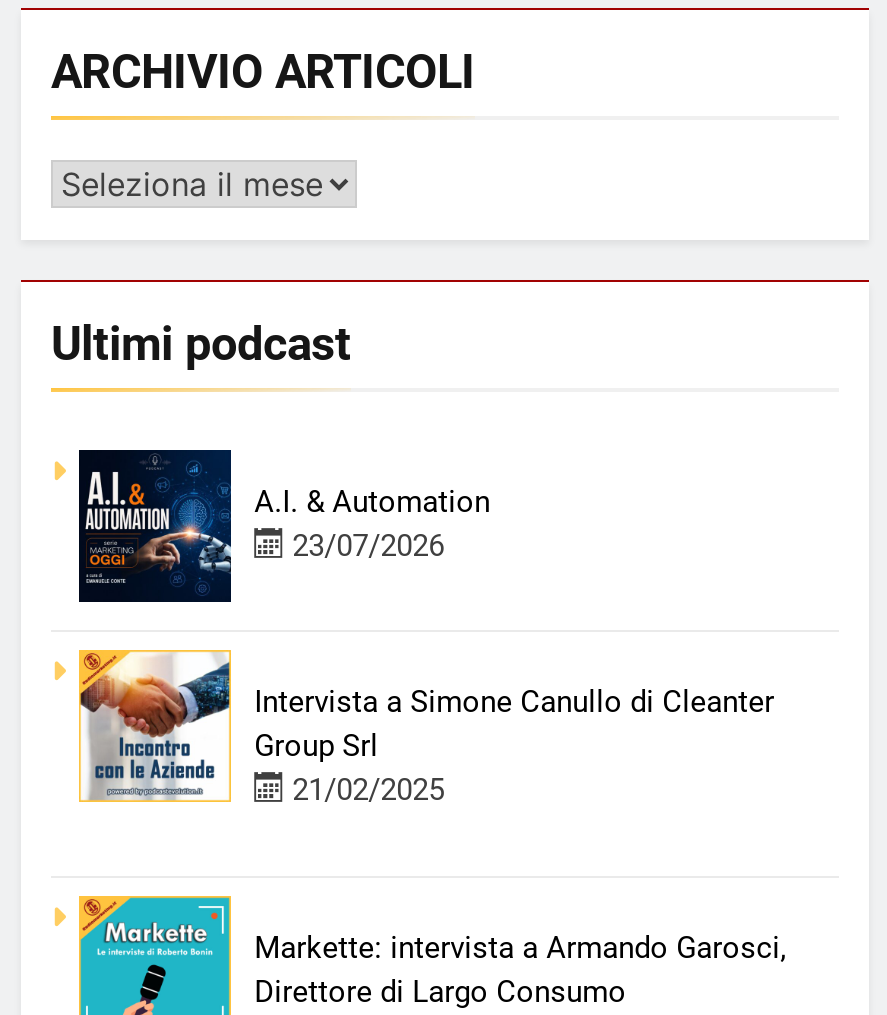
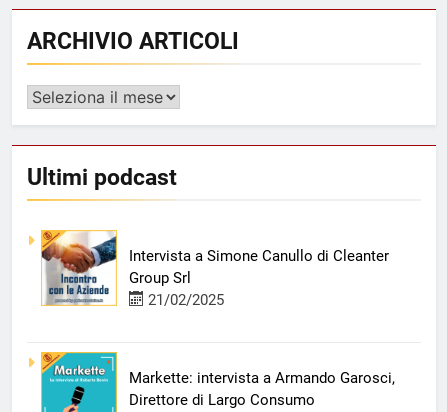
- [image]
- A.I. & Automation
- 23/07/2026
